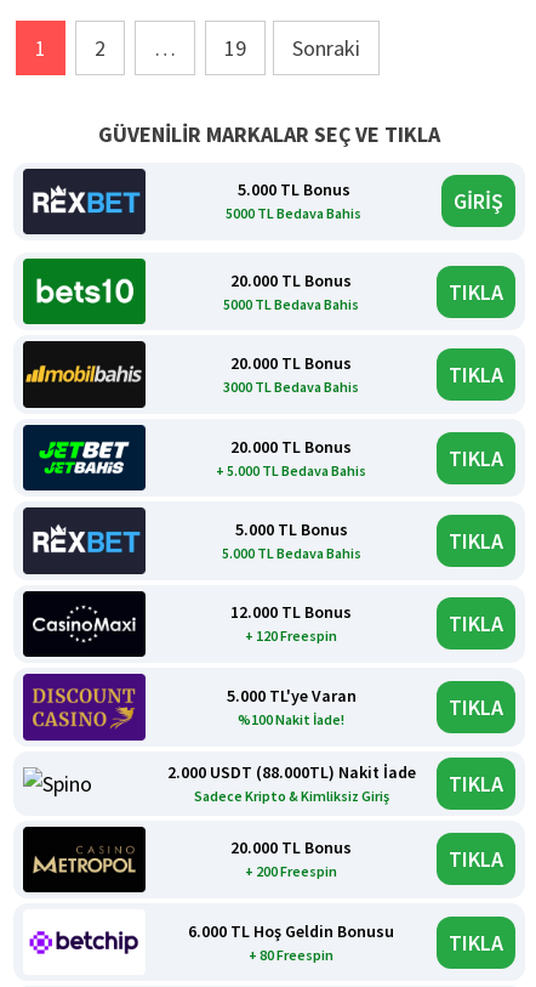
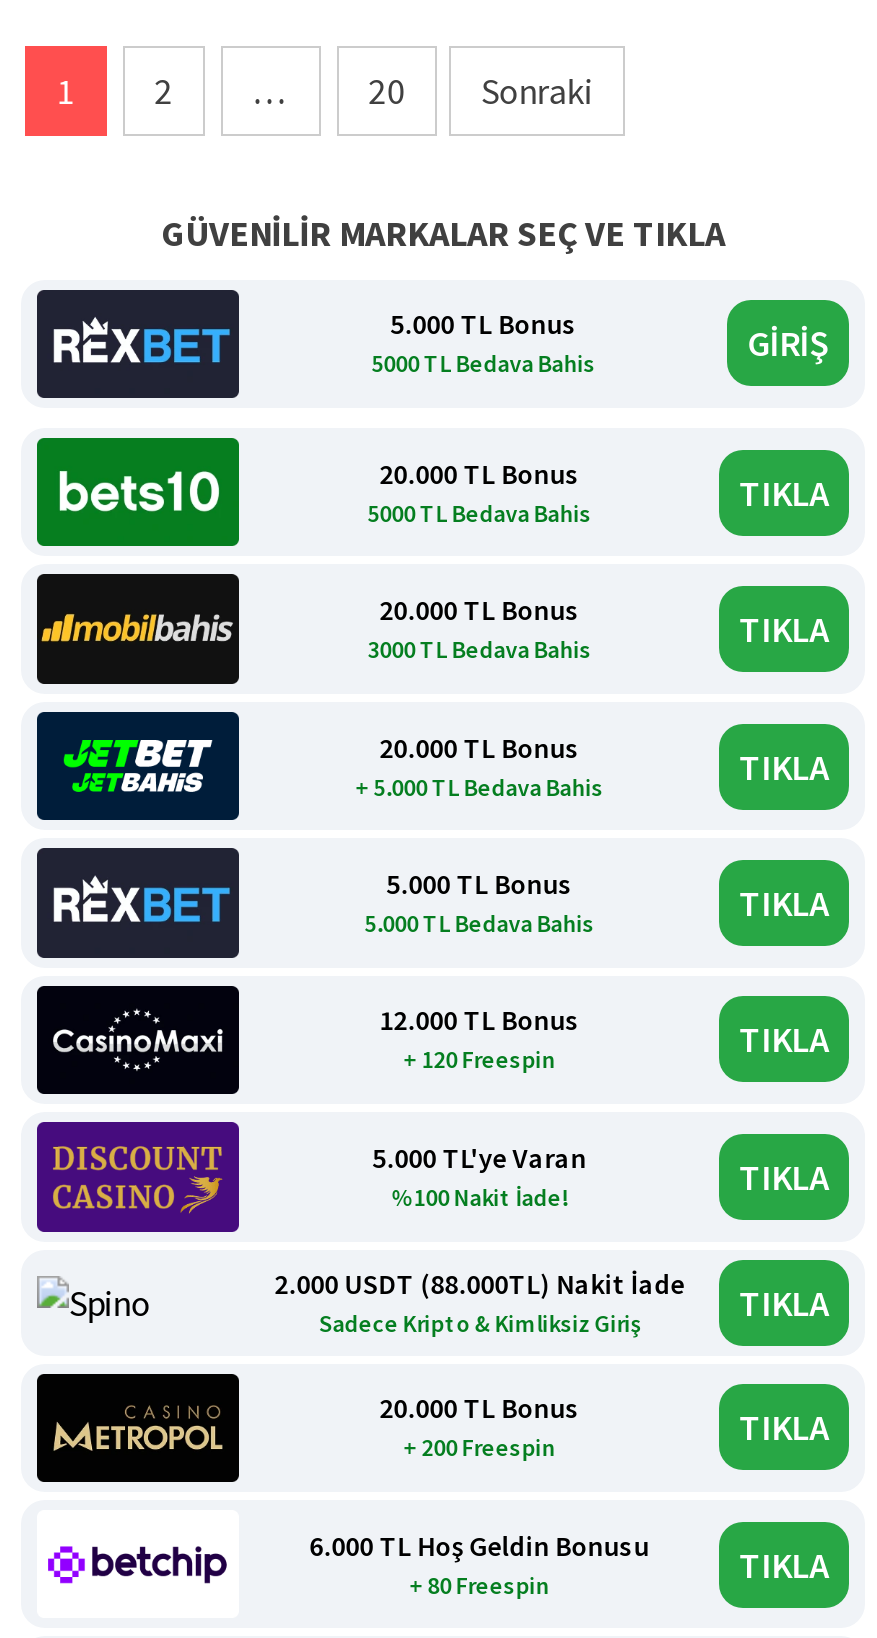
- 19
+ 20
